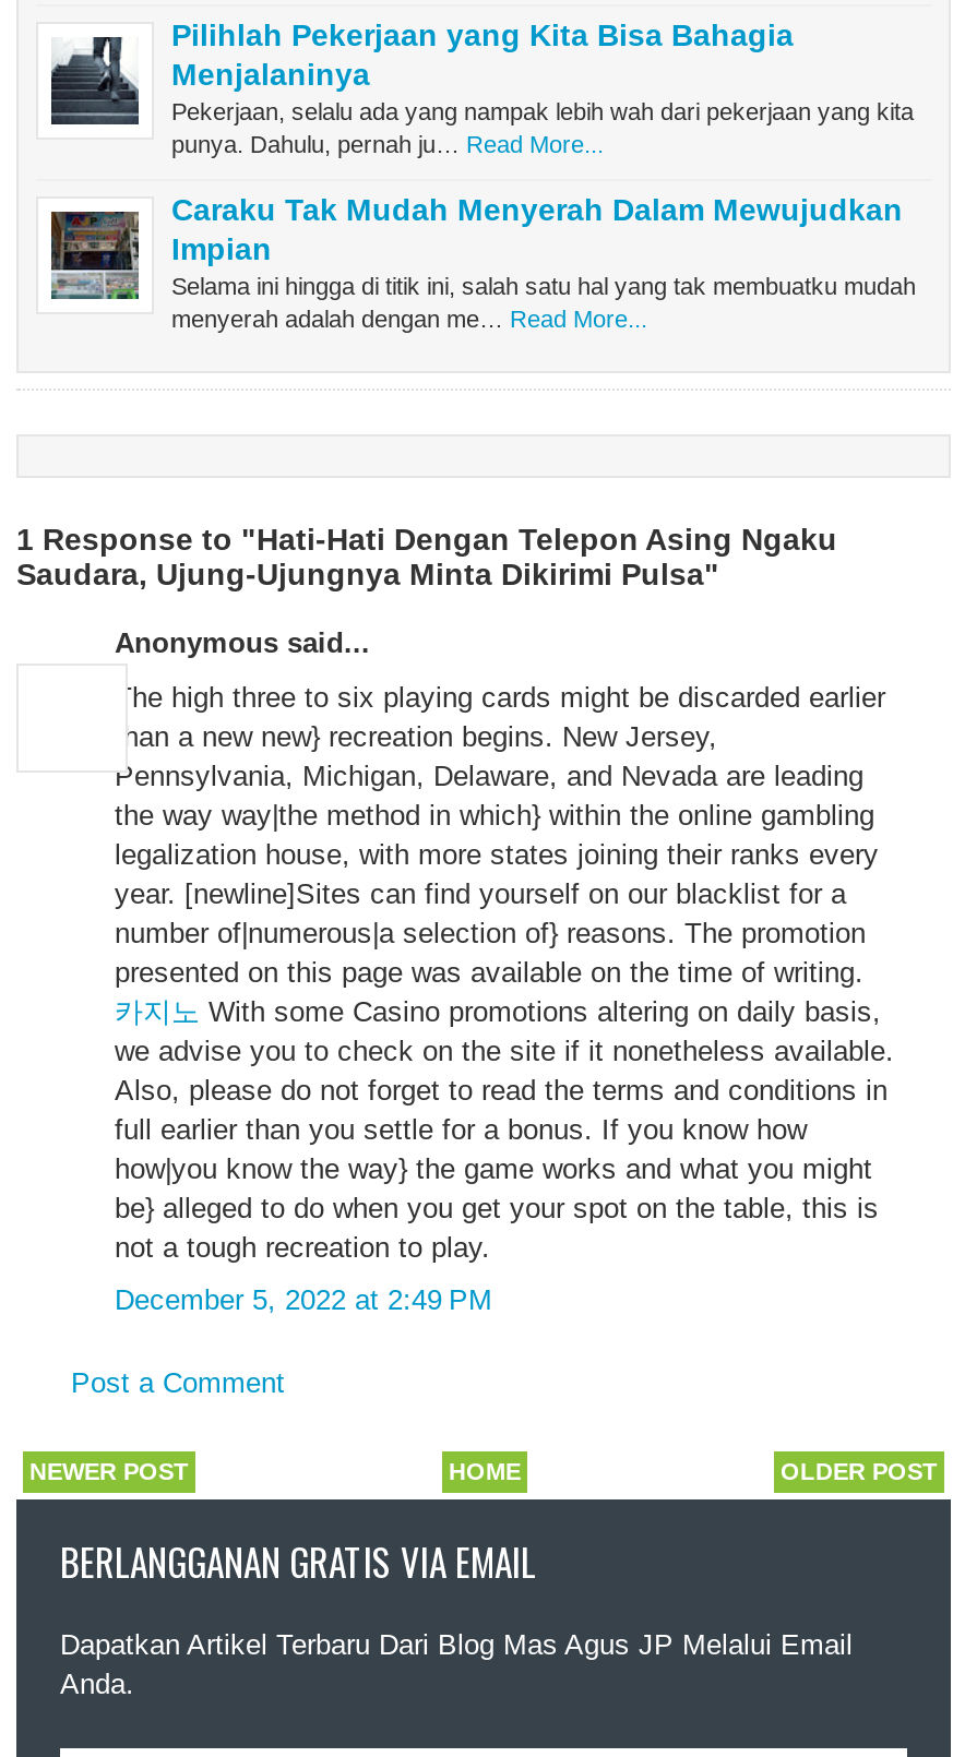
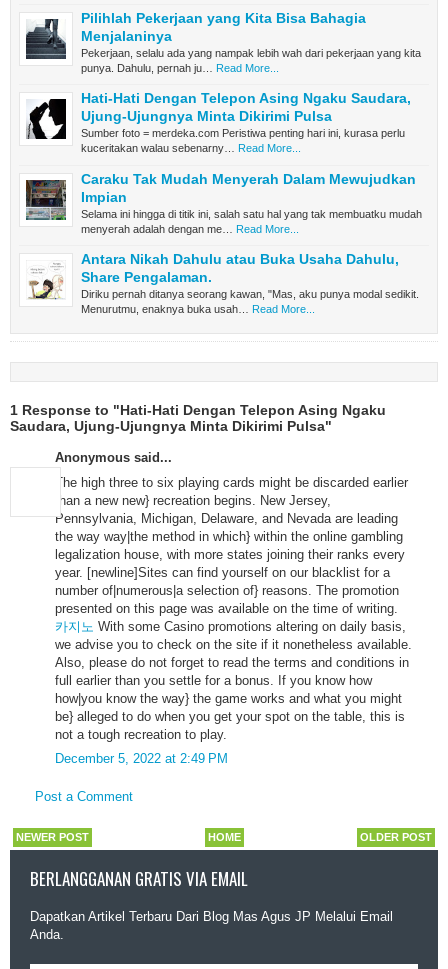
+ [image]
+ Hati-Hati Dengan Telepon Asing Ngaku Saudara,
+ Ujung-Ujungnya Minta Dikirimi Pulsa
+ Sumber foto = merdeka.com Peristiwa penting hari ini, kurasa perlu
+ kuceritakan walau sebenarny… Read More...

+ [image]
+ Antara Nikah Dahulu atau Buka Usaha Dahulu,
+ Share Pengalaman.
+ Diriku pernah ditanya seorang kawan, "Mas, aku punya modal sedikit.
+ Menurutmu, enaknya buka usah… Read More...
